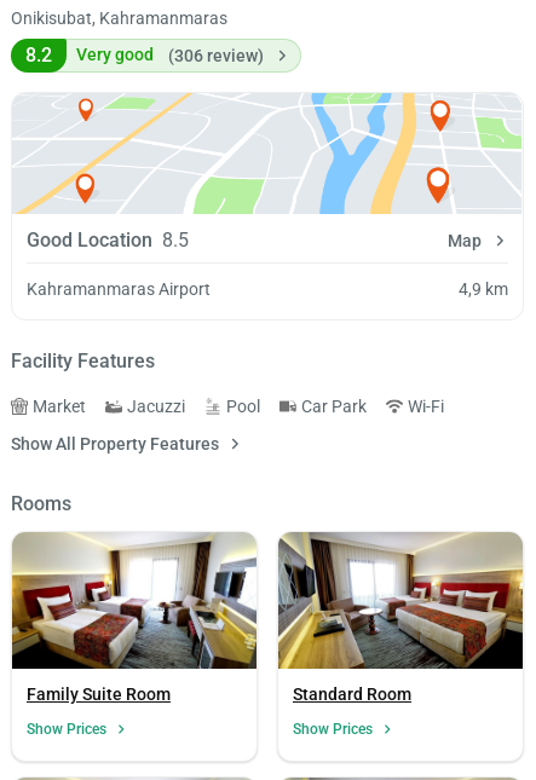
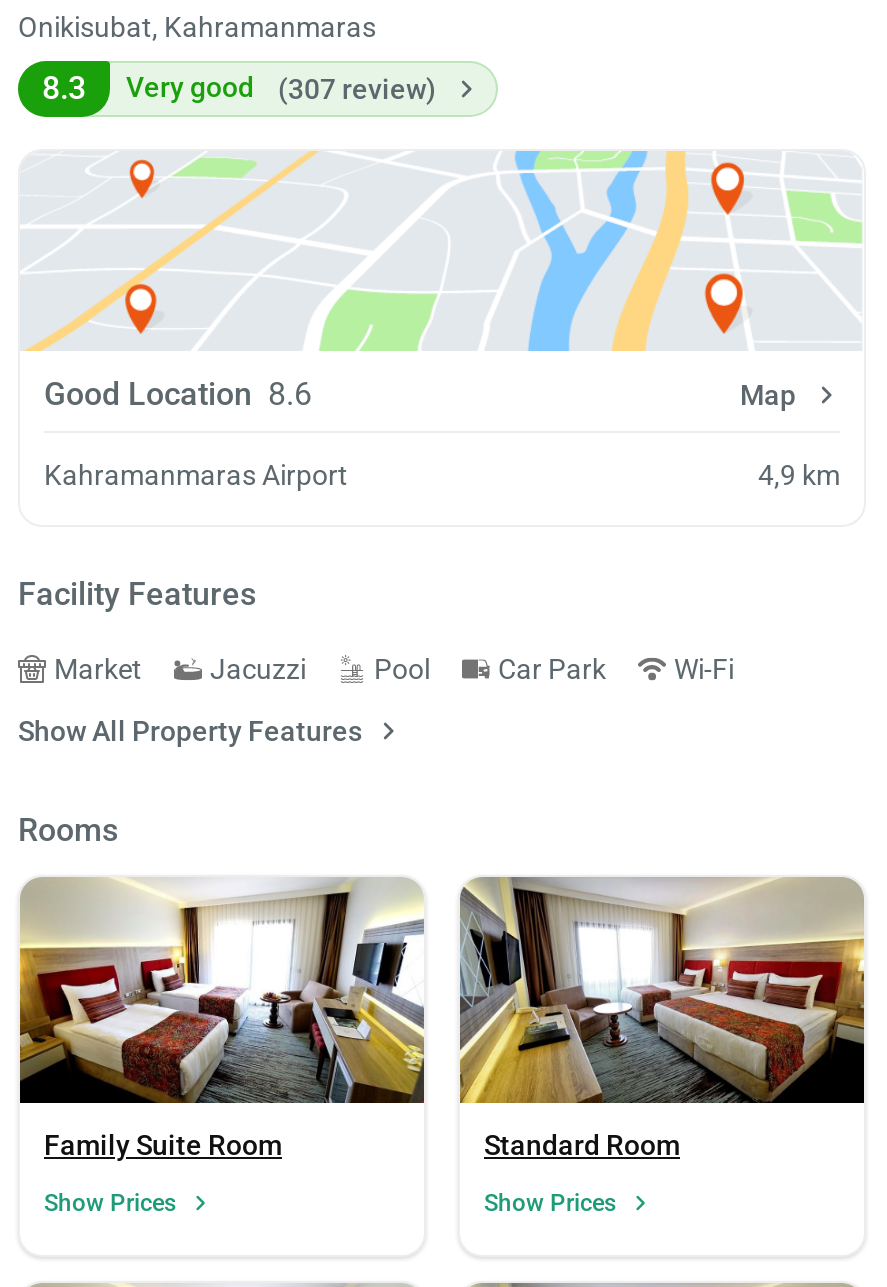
- 8.2
+ 8.3

- (306 review)
+ (307 review)

- Good Location 8.5
+ Good Location 8.6
